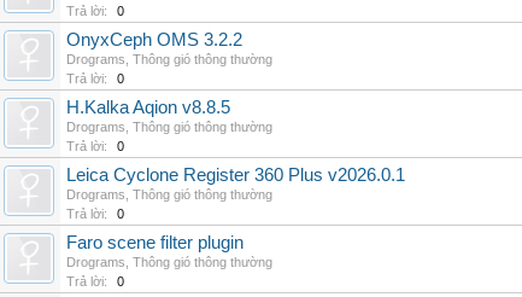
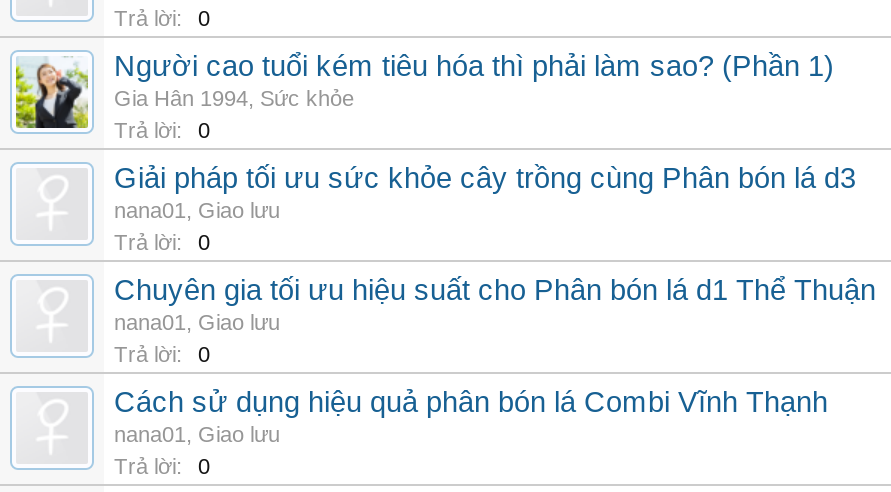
+ [image]

- OnyxCeph OMS 3.2.2
- Drograms, Thông gió thông thường
+ Người cao tuổi kém tiêu hóa thì phải làm sao? (Phần 1)
+ Gia Hân 1994, Sức khỏe

- H.Kalka Aqion v8.8.5
- Drograms, Thông gió thông thường
+ Giải pháp tối ưu sức khỏe cây trồng cùng Phân bón lá d3
+ nana01, Giao lưu

- Leica Cyclone Register 360 Plus v2026.0.1
- Drograms, Thông gió thông thường
+ Chuyên gia tối ưu hiệu suất cho Phân bón lá d1 Thể Thuận
+ nana01, Giao lưu

- Faro scene filter plugin
- Drograms, Thông gió thông thường
+ Cách sử dụng hiệu quả phân bón lá Combi Vĩnh Thạnh
+ nana01, Giao lưu
